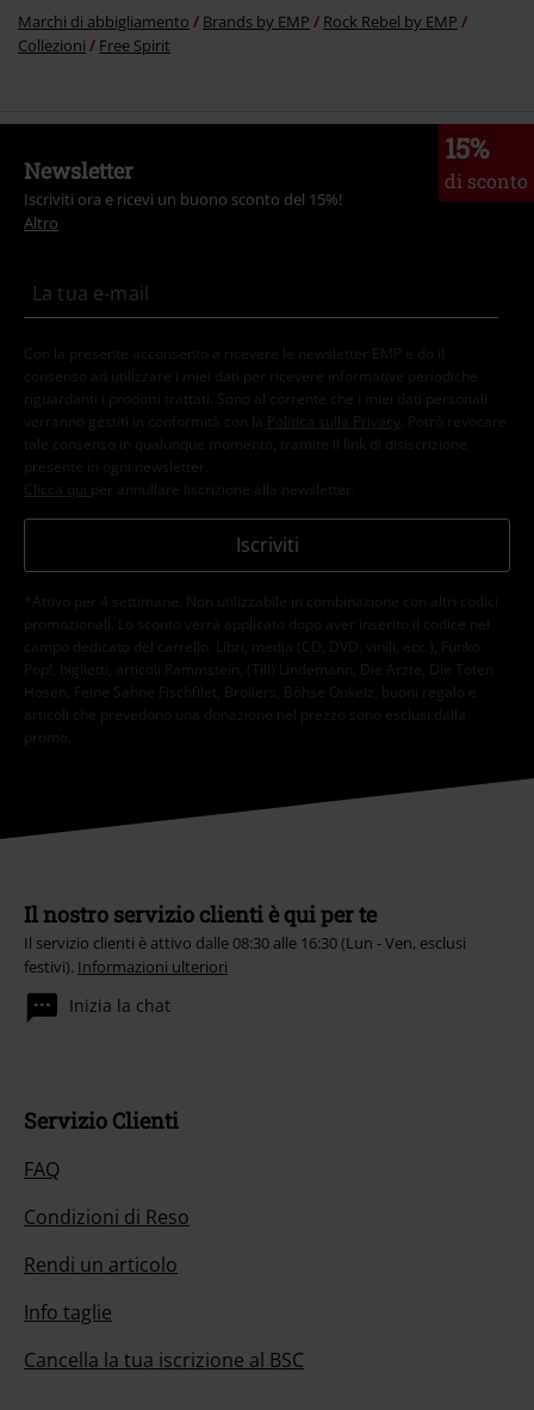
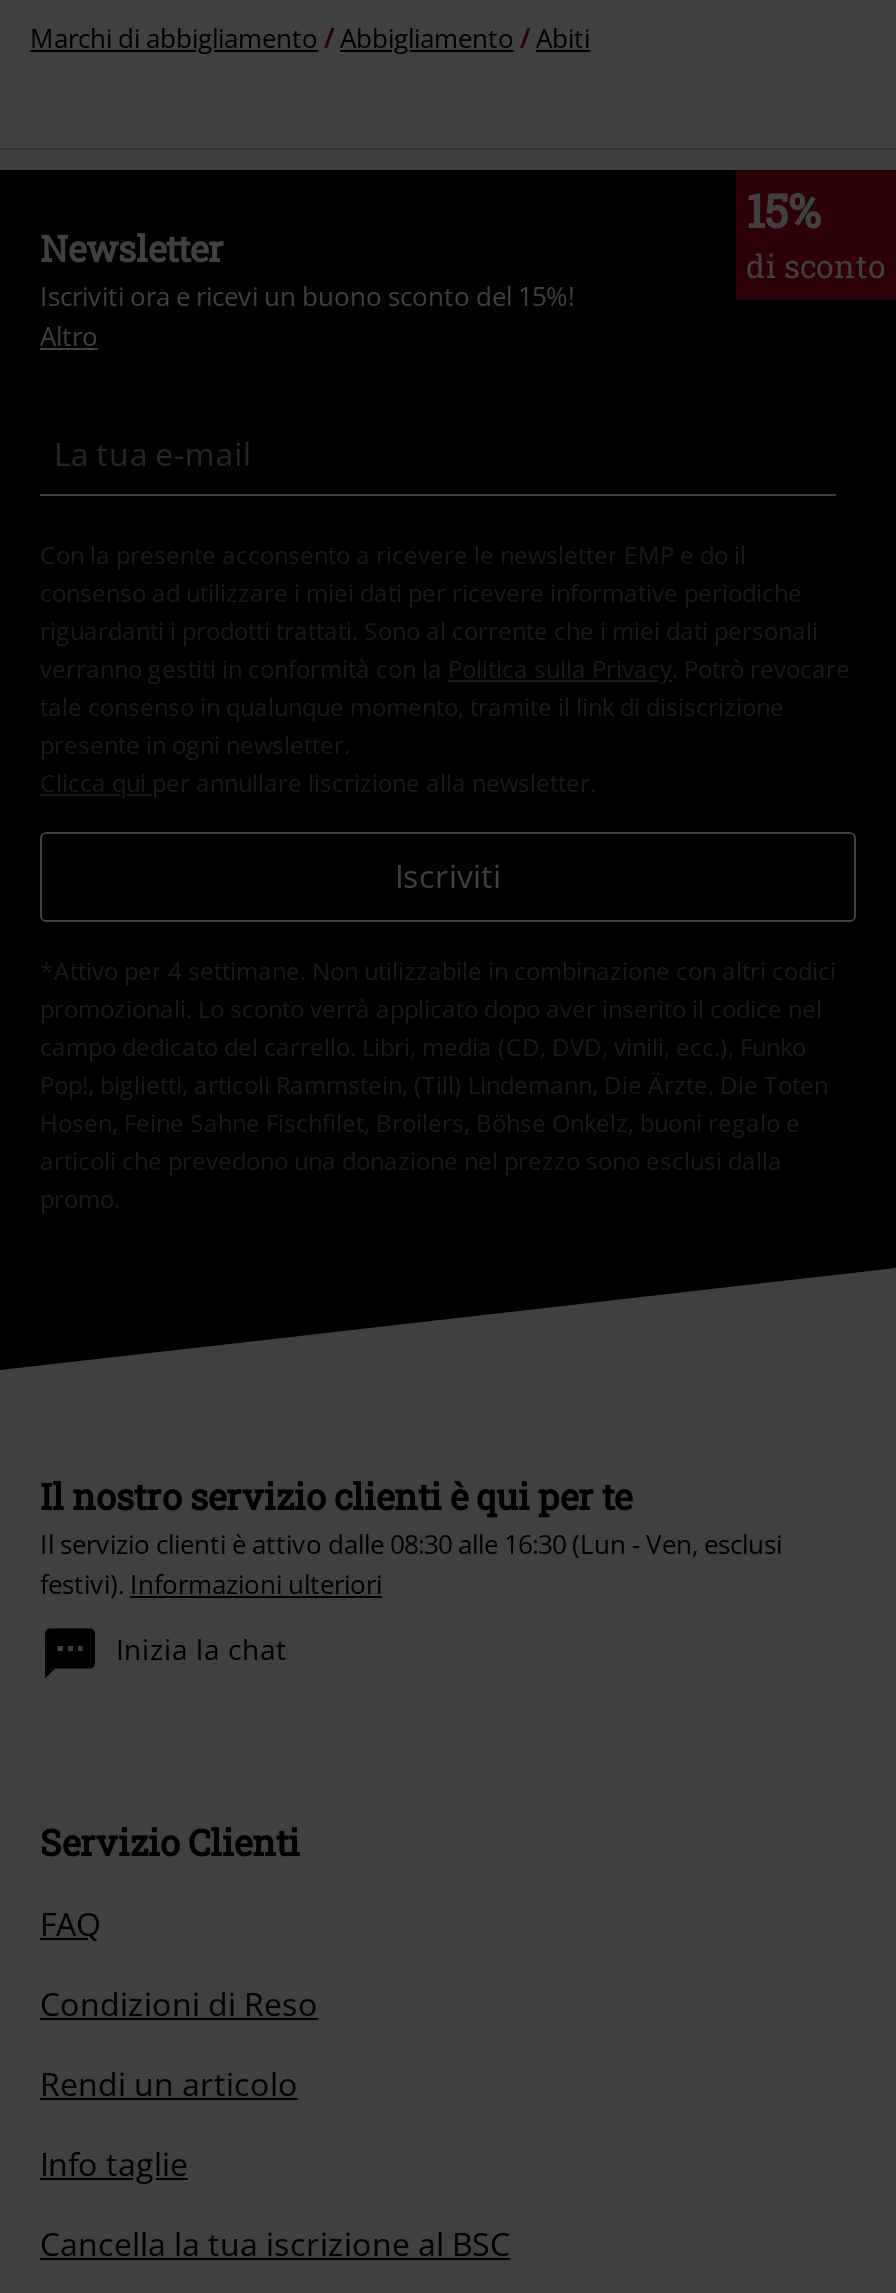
- Brands by EMP
- Rock Rebel by EMP
- Collezioni
- Free Spirit
+ Abbigliamento
+ Abiti
